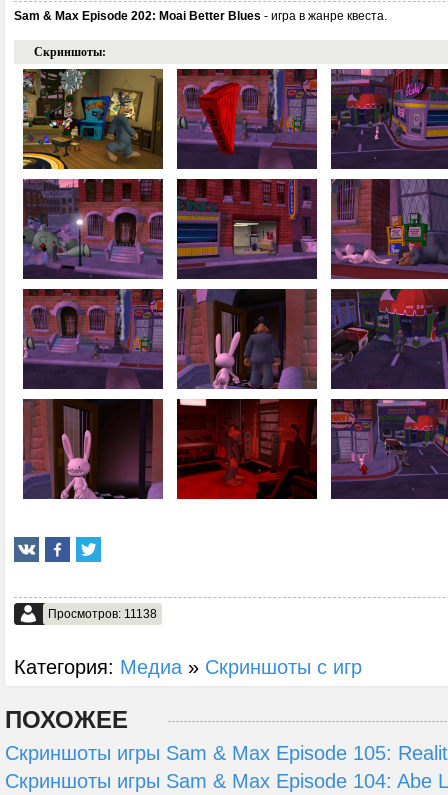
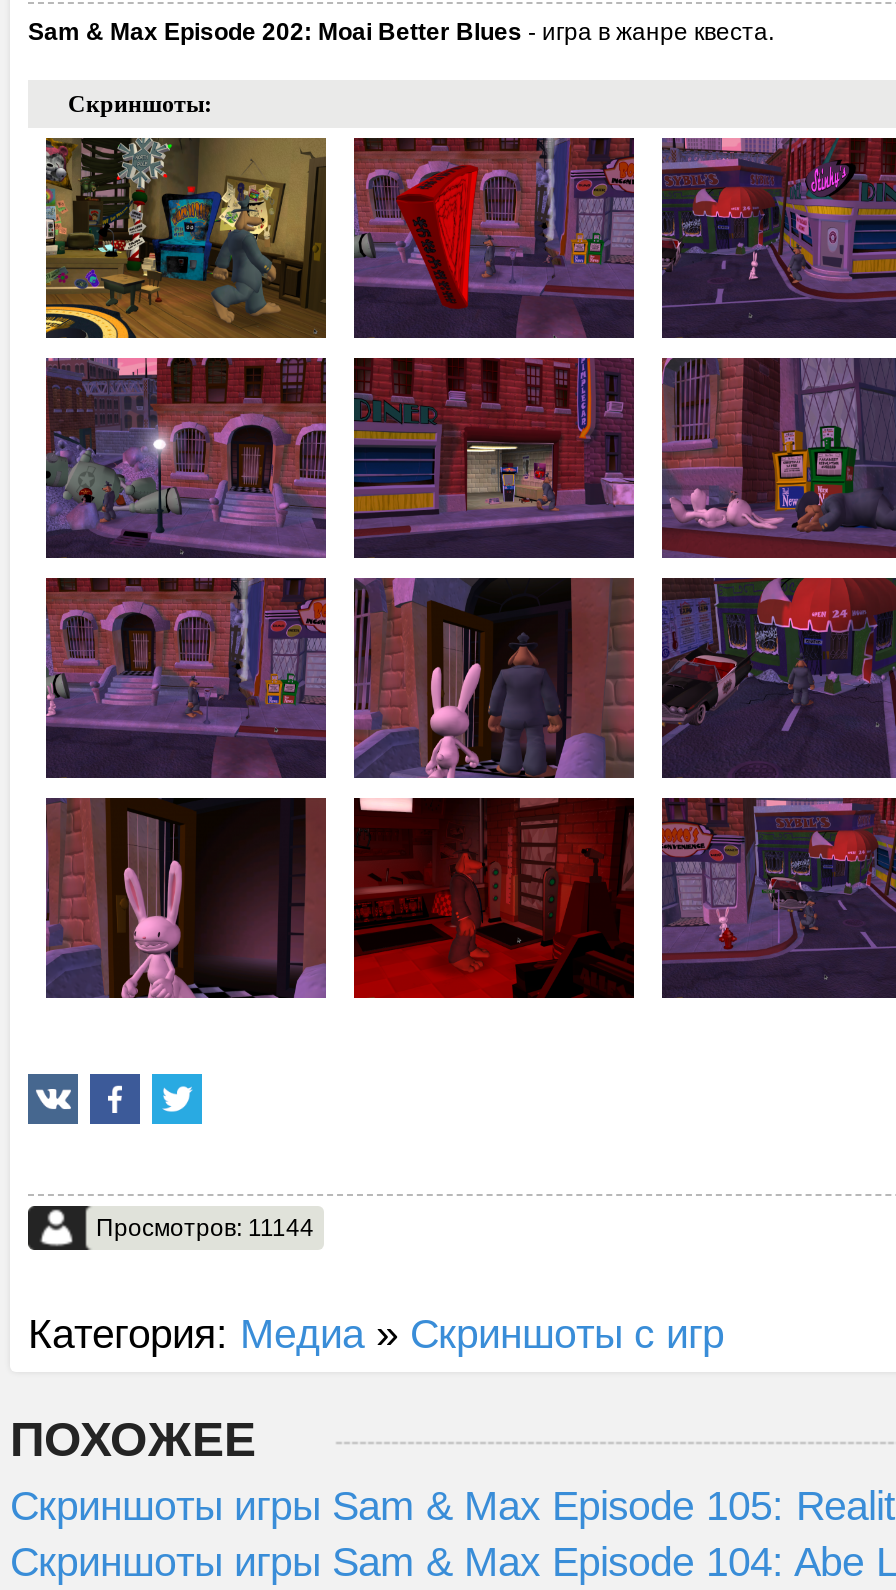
- Просмотров: 11138
+ Просмотров: 11144
